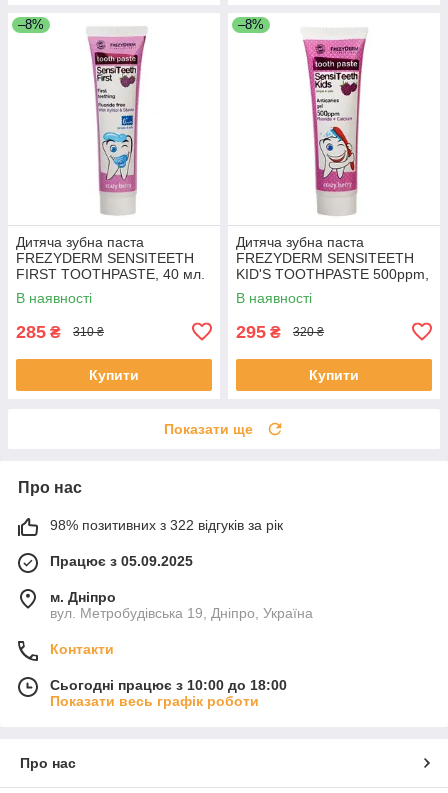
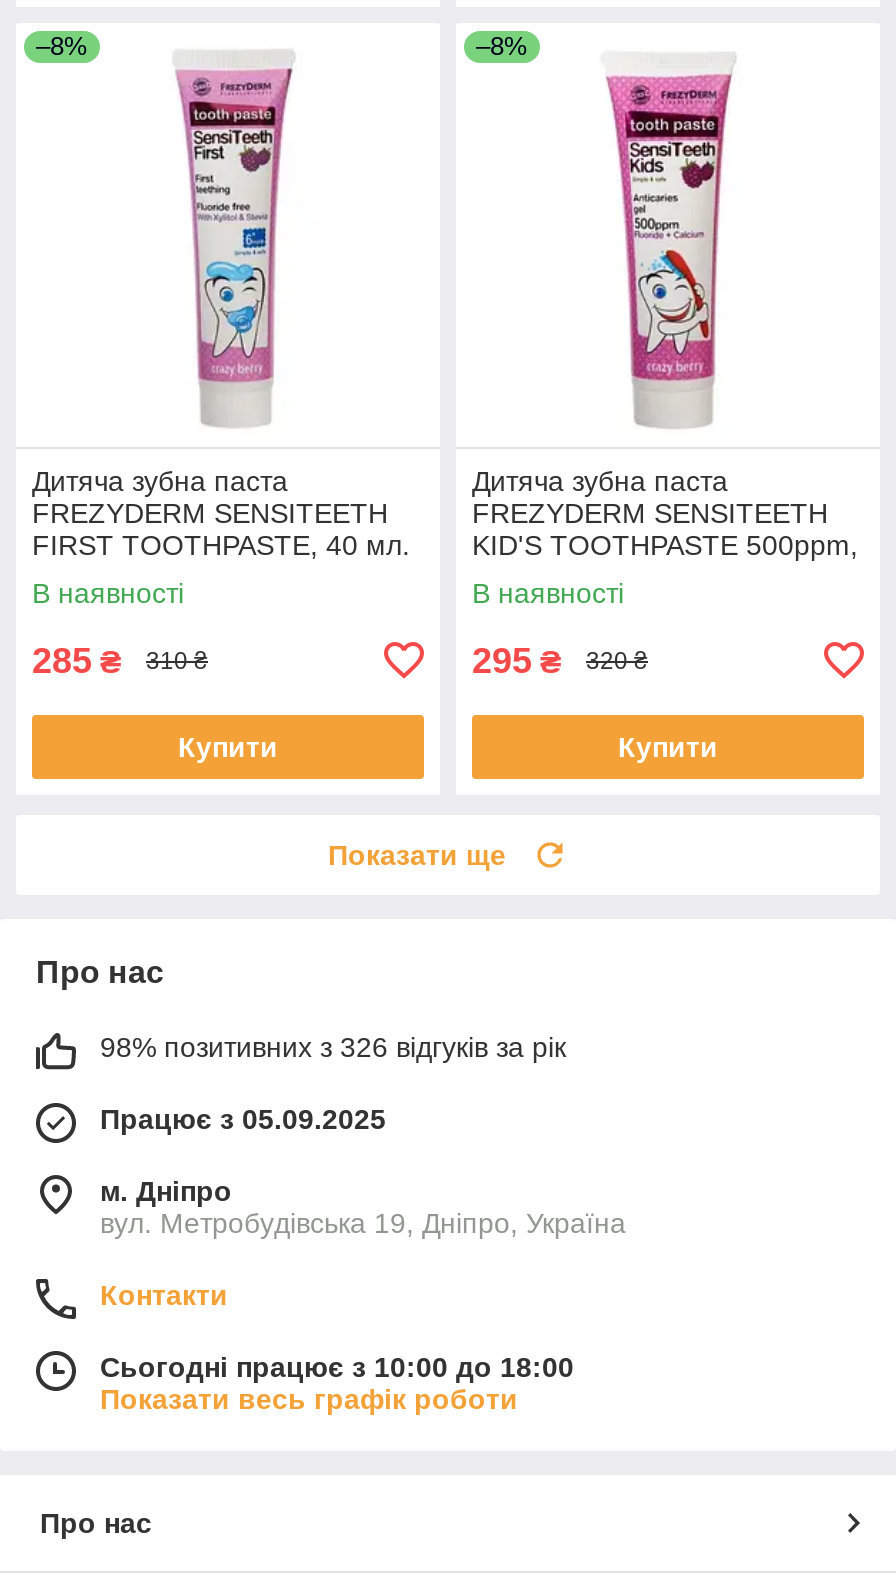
- 98% позитивних з 322 відгуків за рік
+ 98% позитивних з 326 відгуків за рік
